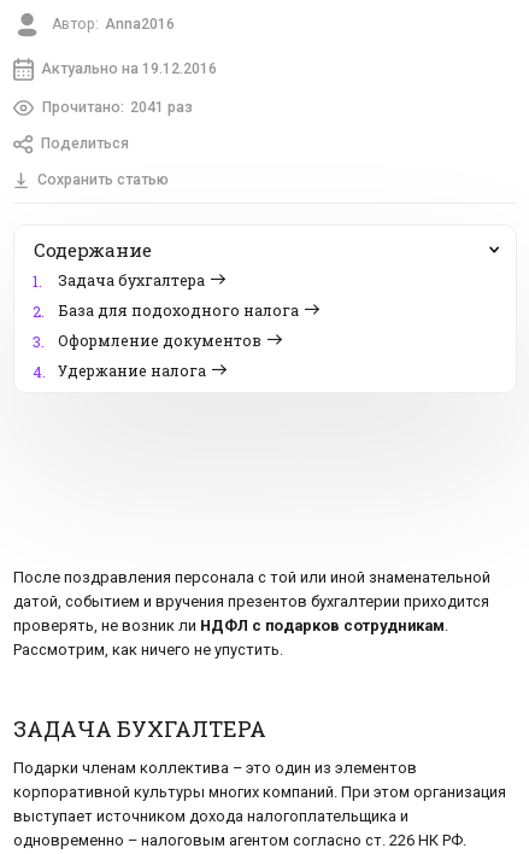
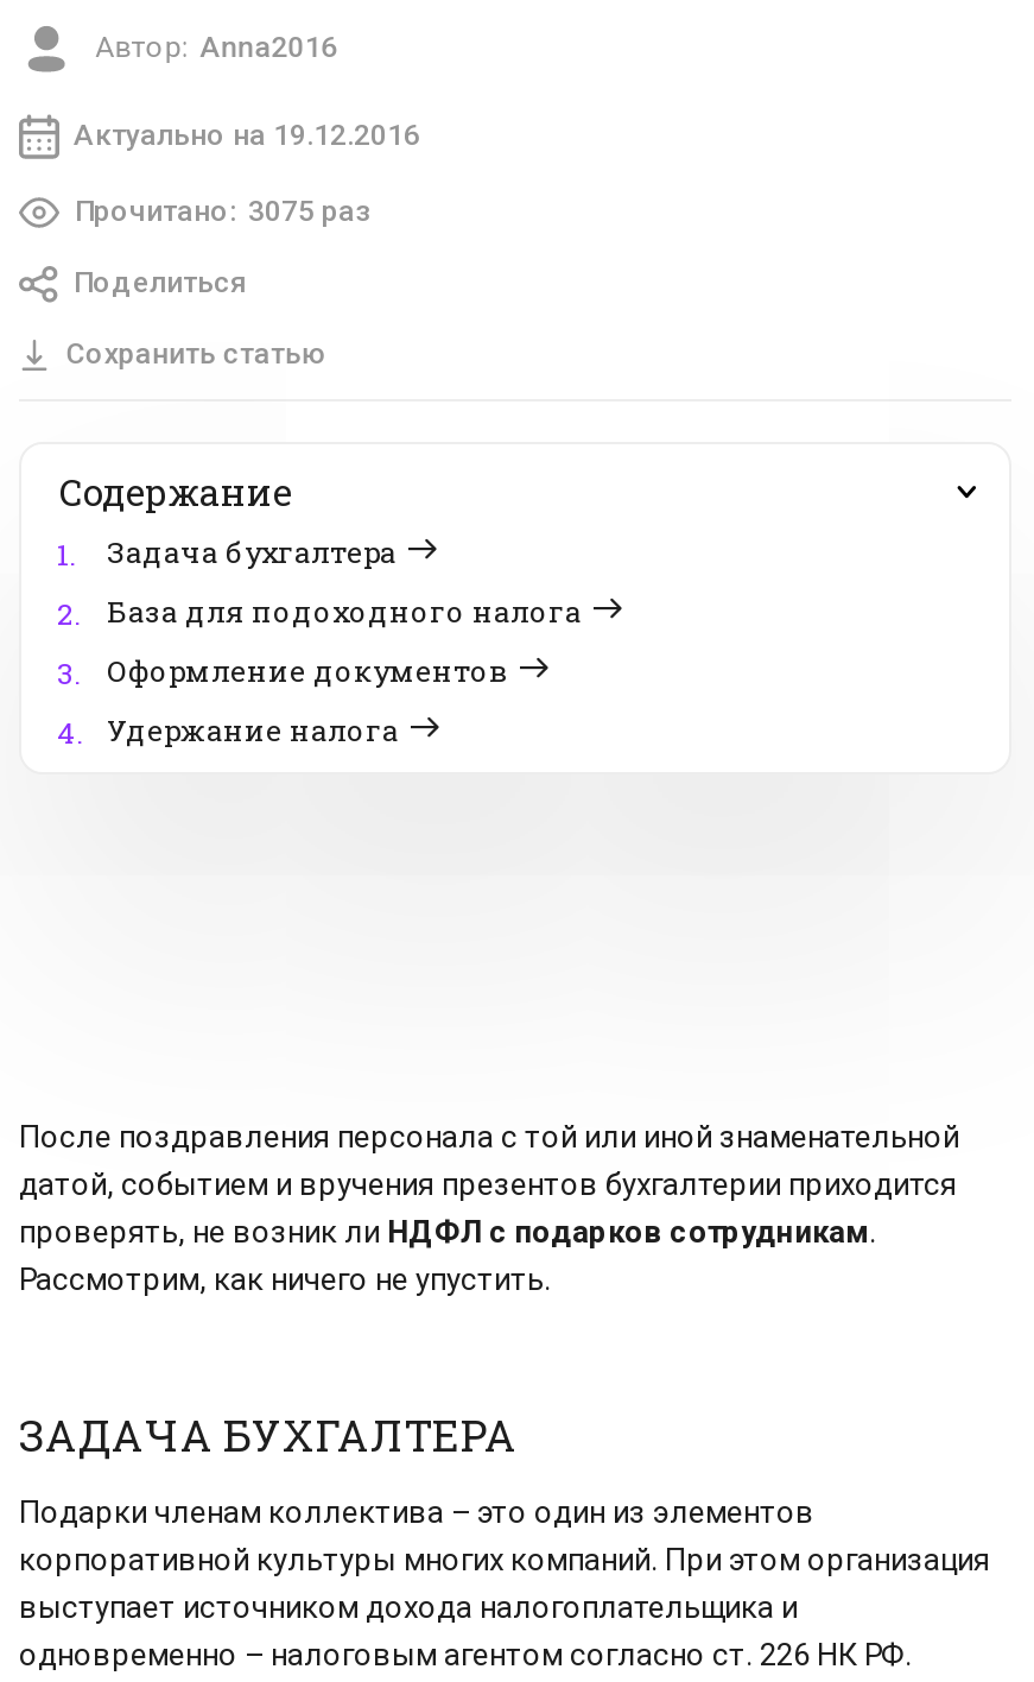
- Прочитано: 2041 раз
+ Прочитано: 3075 раз
